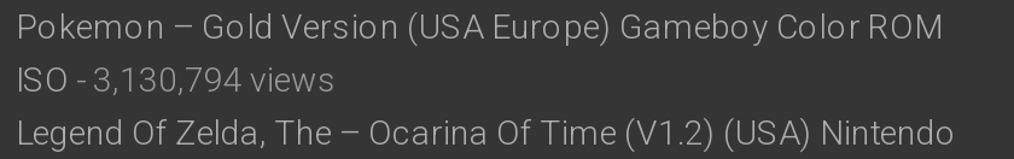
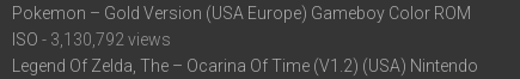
- ISO - 3,130,794 views
+ ISO - 3,130,792 views
